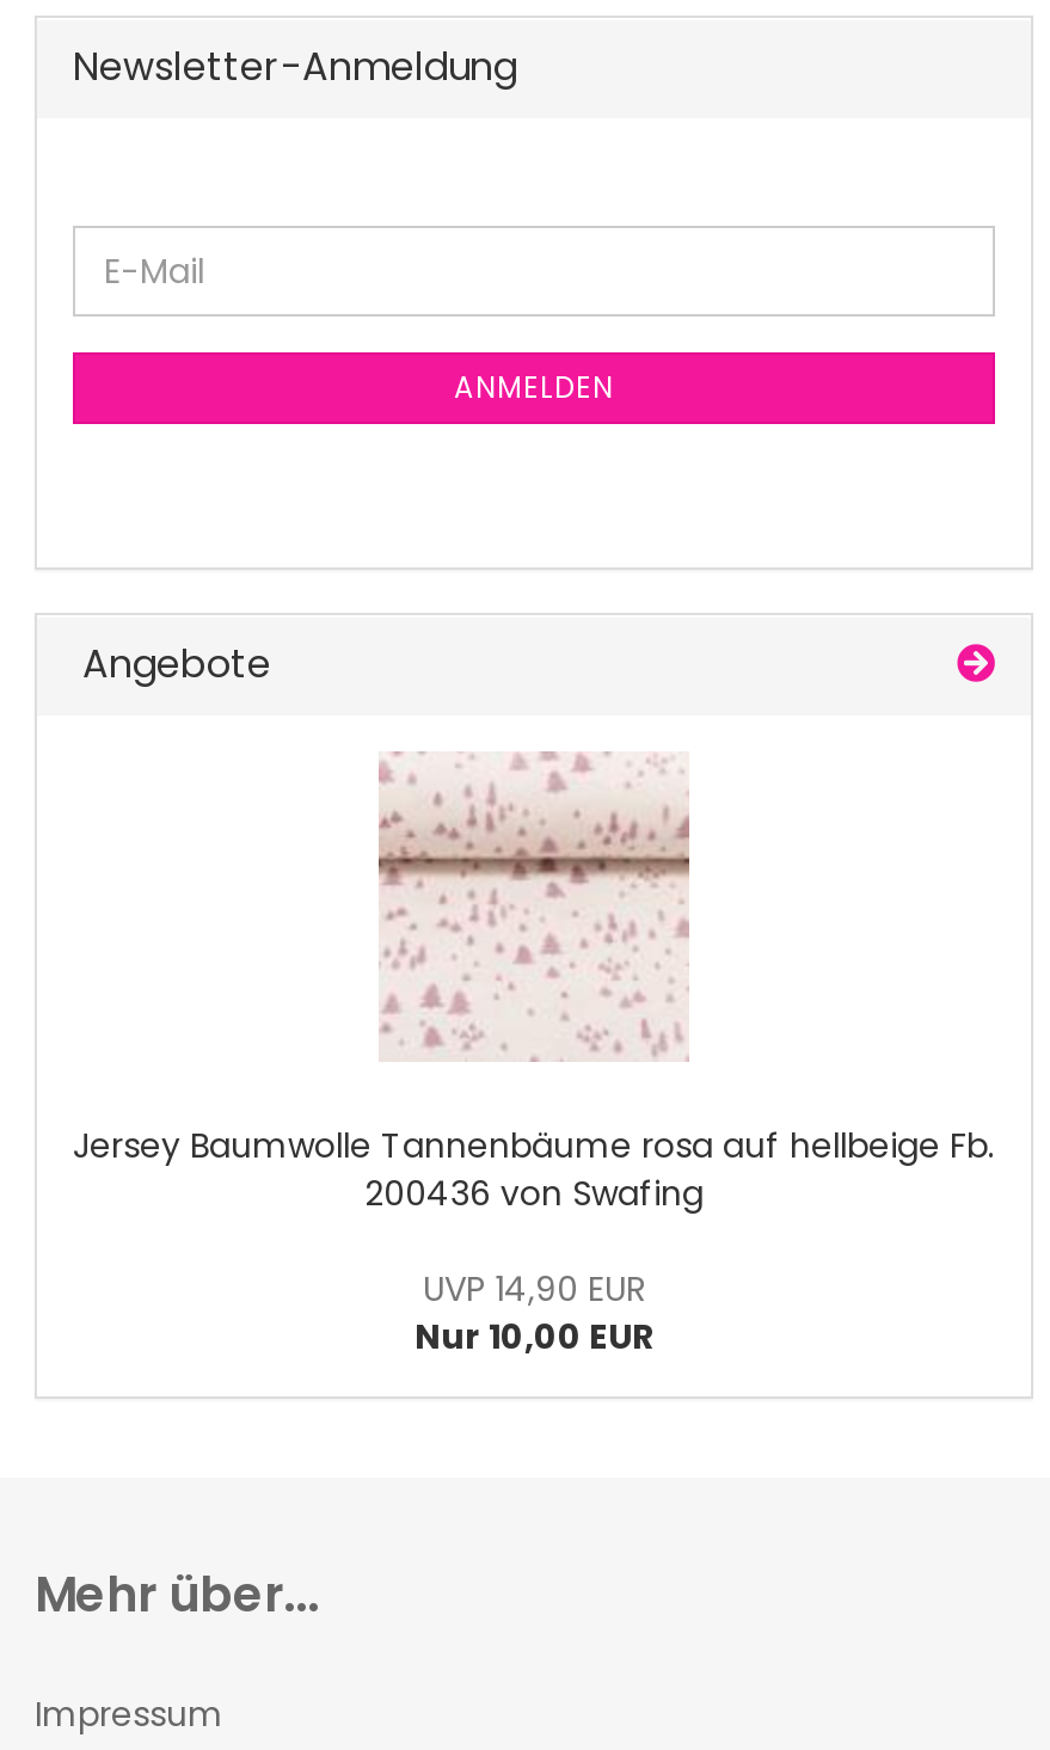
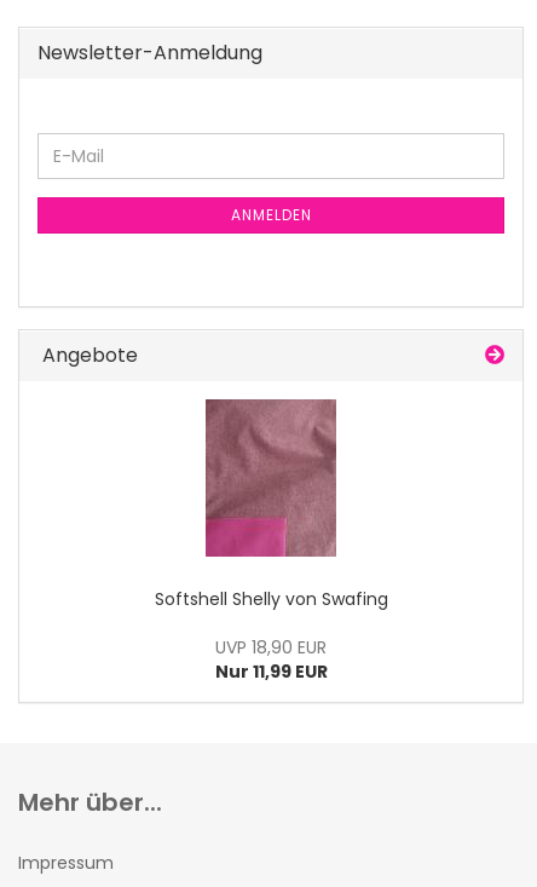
- [image]
- Jersey Baumwolle Tannenbäume rosa auf hellbeige Fb.
- 200436 von Swafing
+ [image]
+ Softshell Shelly von Swafing

- UVP 14,90 EUR
- Nur 10,00 EUR
+ UVP 18,90 EUR
+ Nur 11,99 EUR
